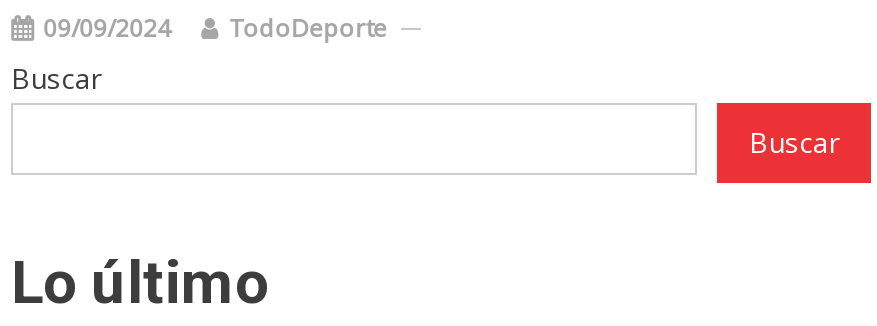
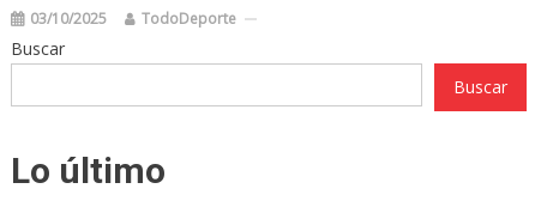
- 09/09/2024 TodoDeporte
+ 03/10/2025 TodoDeporte
